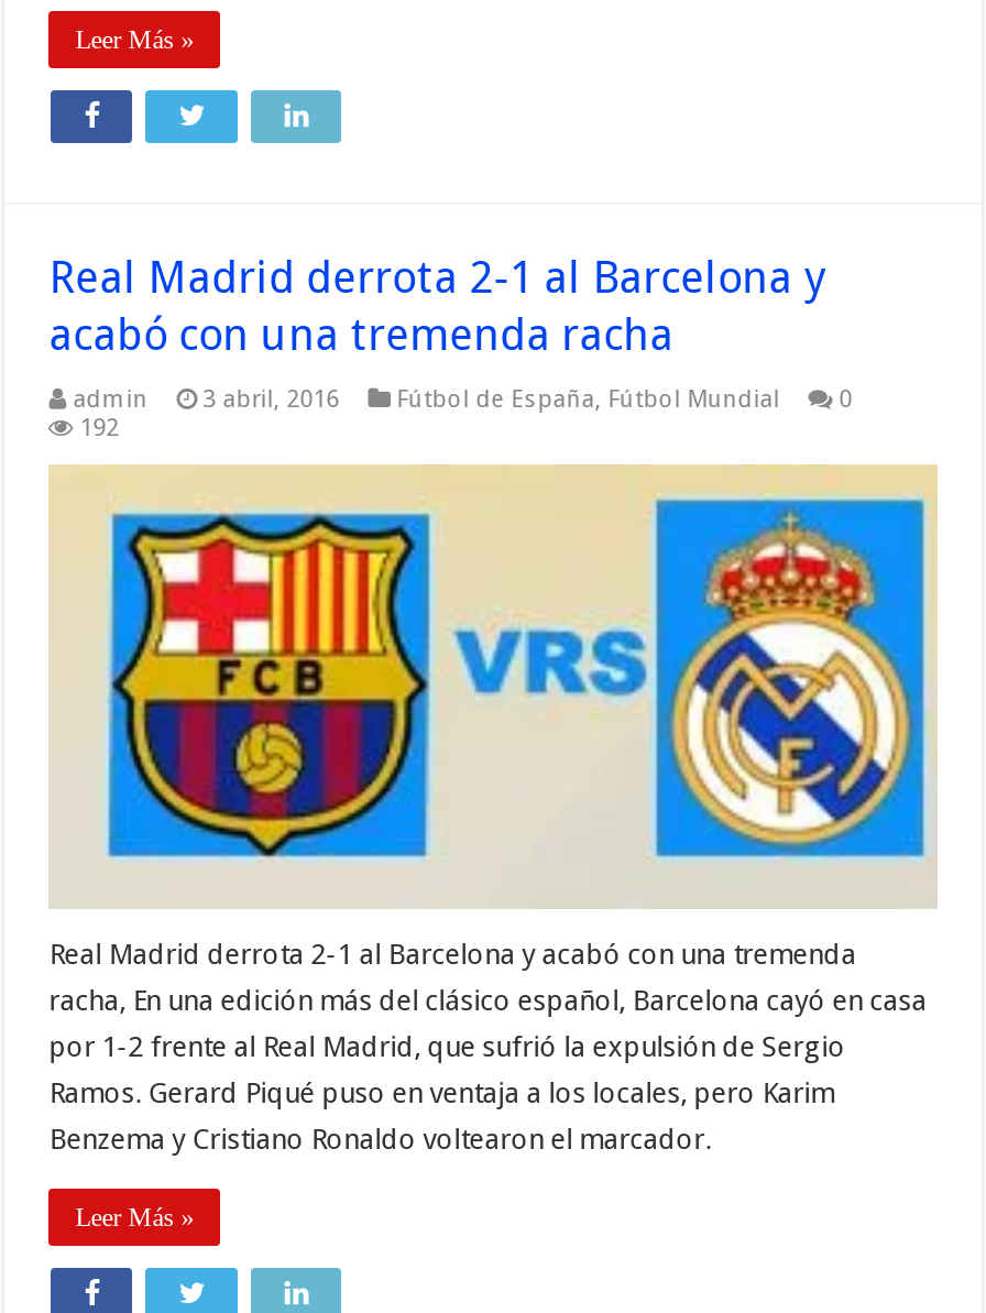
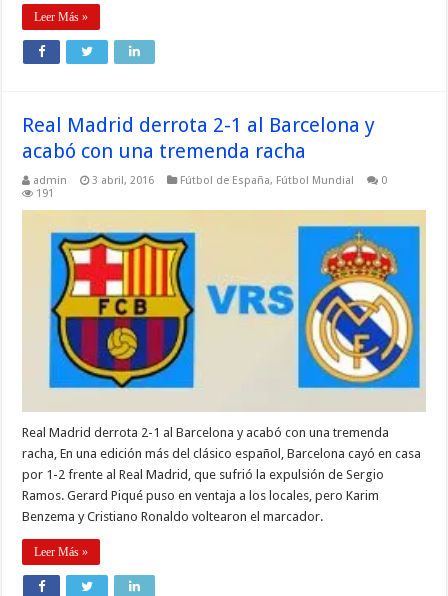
- 192
+ 191
